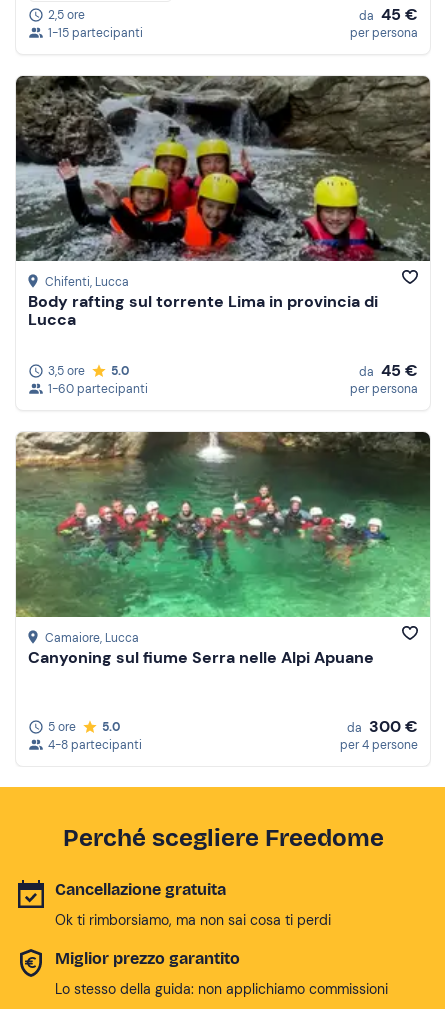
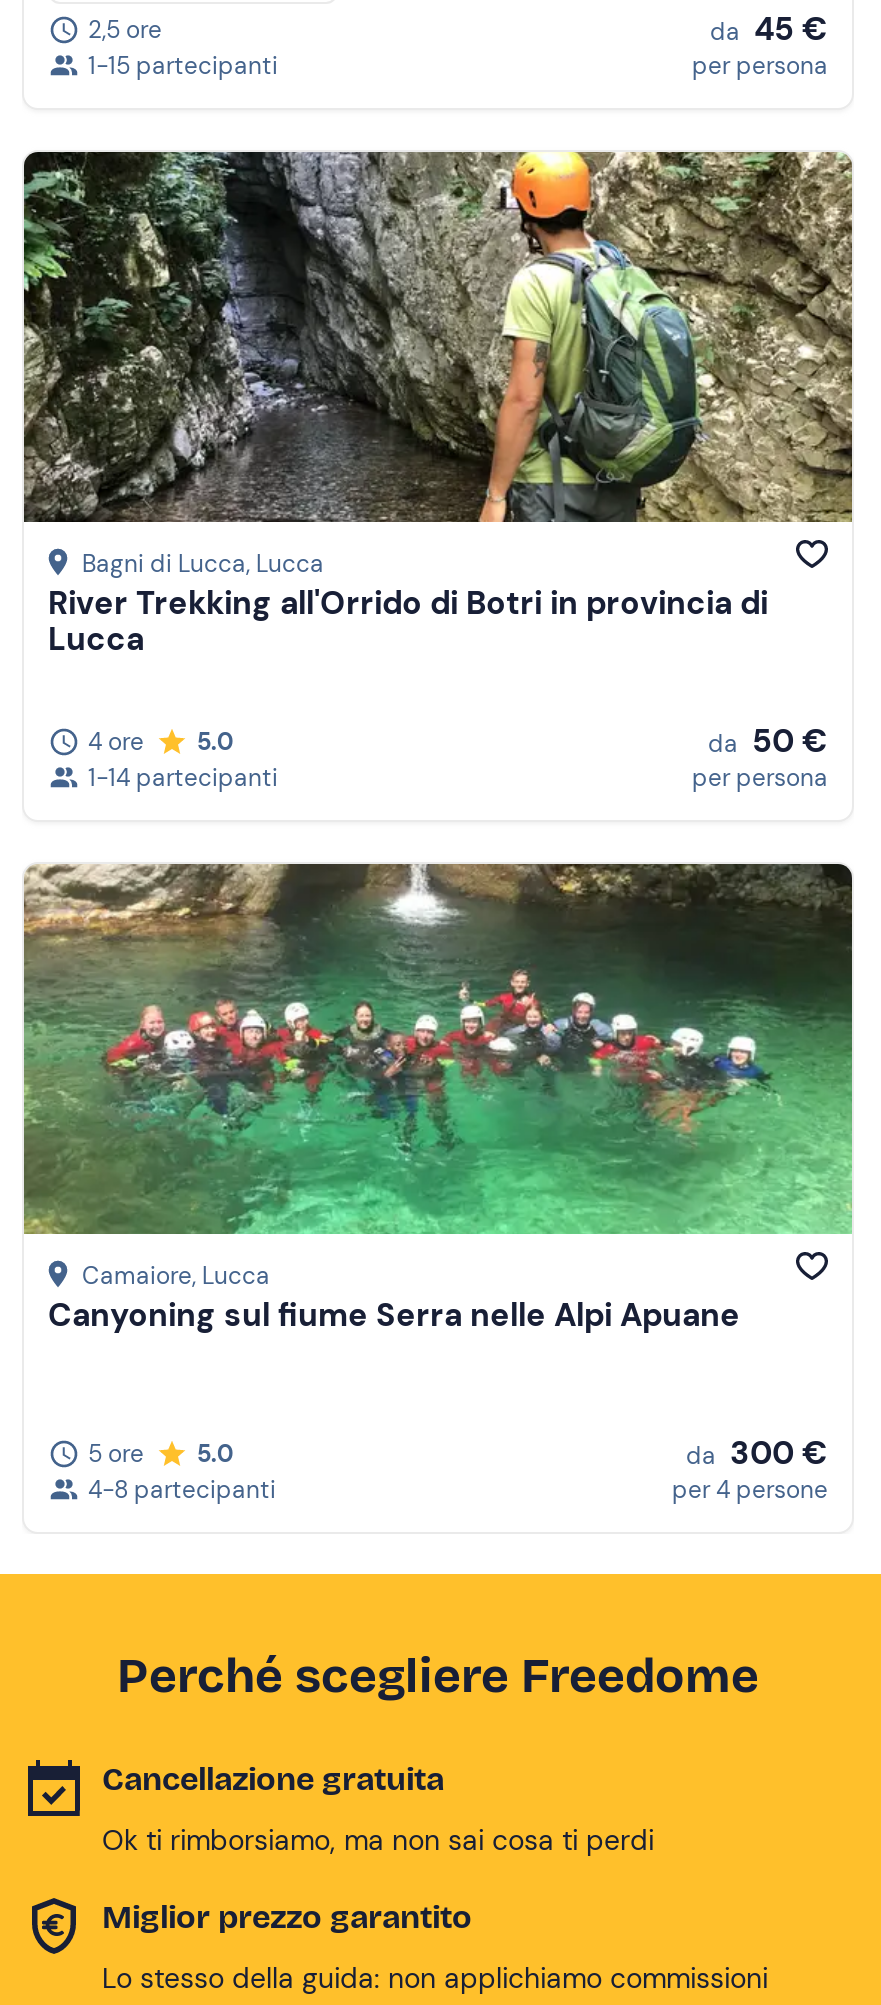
- [image]
- Chifenti, Lucca
- Body rafting sul torrente Lima in provincia di
+ [image]
+ Bagni di Lucca, Lucca
+ River Trekking all'Orrido di Botri in provincia di

- 3,5 ore 5.0
+ 4 ore 5.0

- da 45 €
+ da 50 €

- 1-60 partecipanti
+ 1-14 partecipanti
